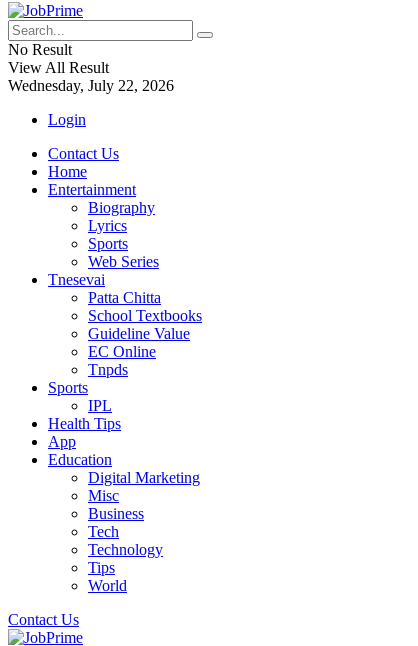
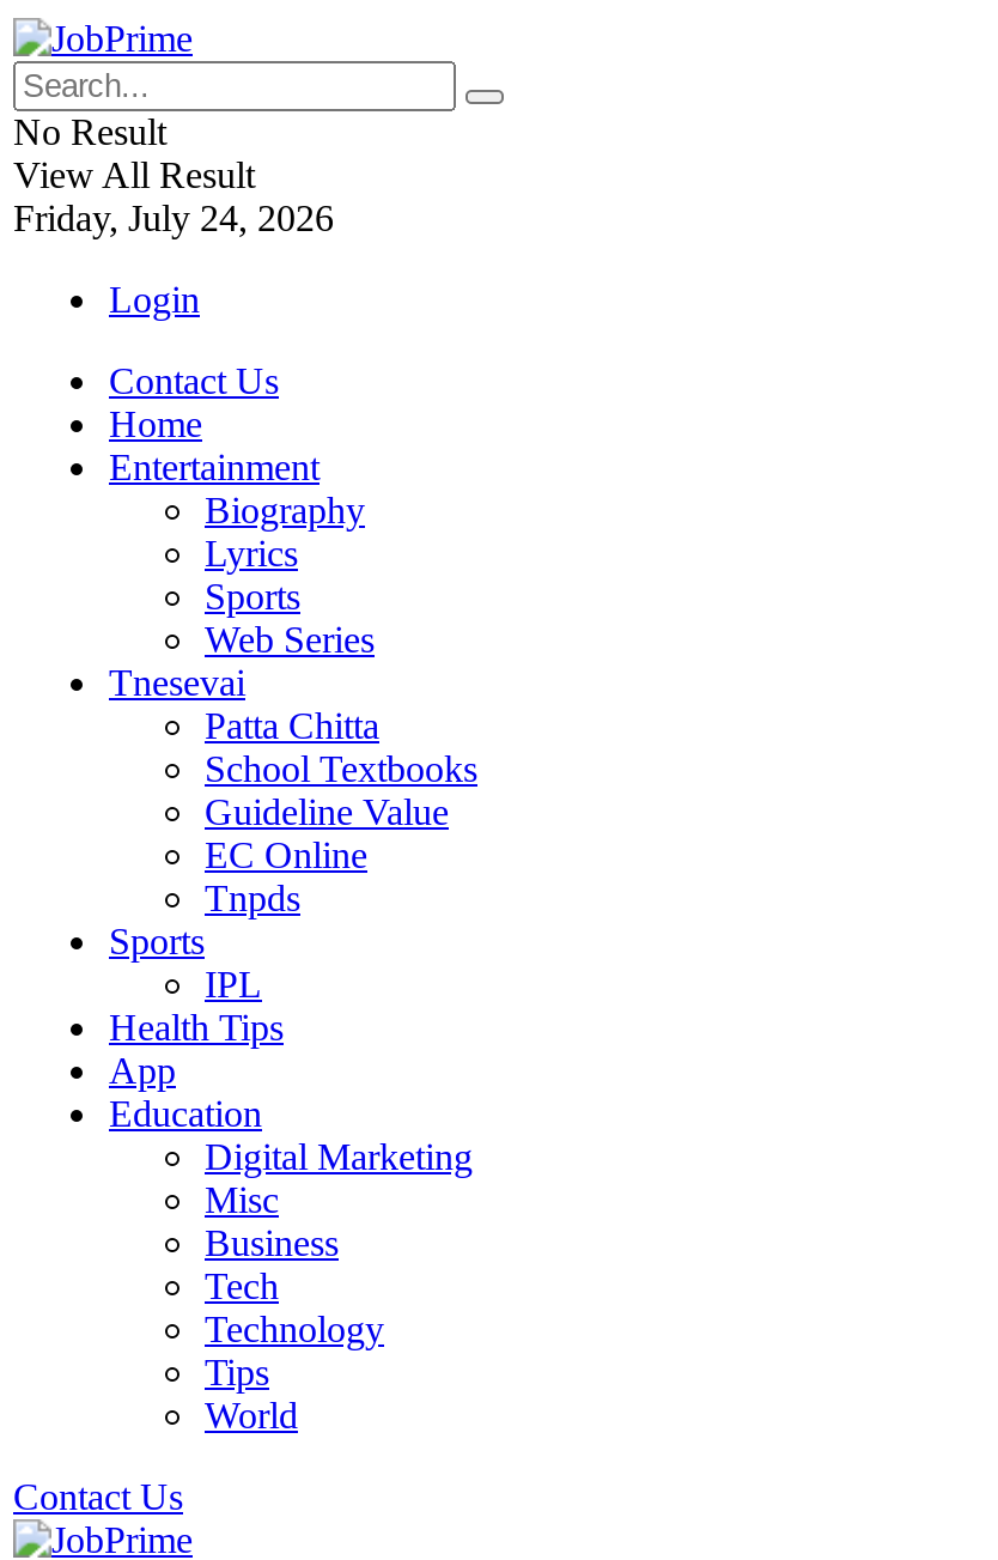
- Wednesday, July 22, 2026
+ Friday, July 24, 2026
